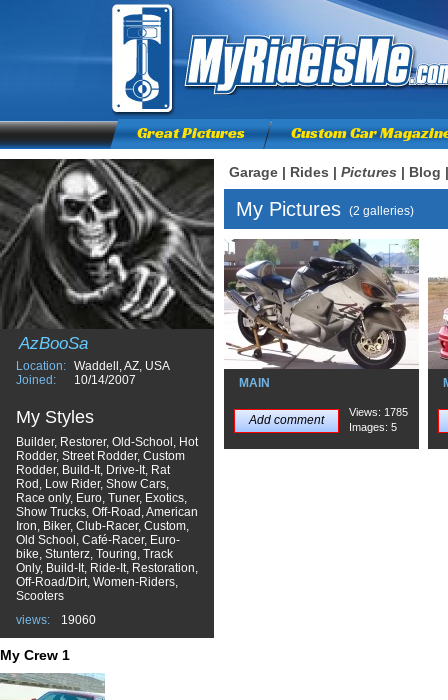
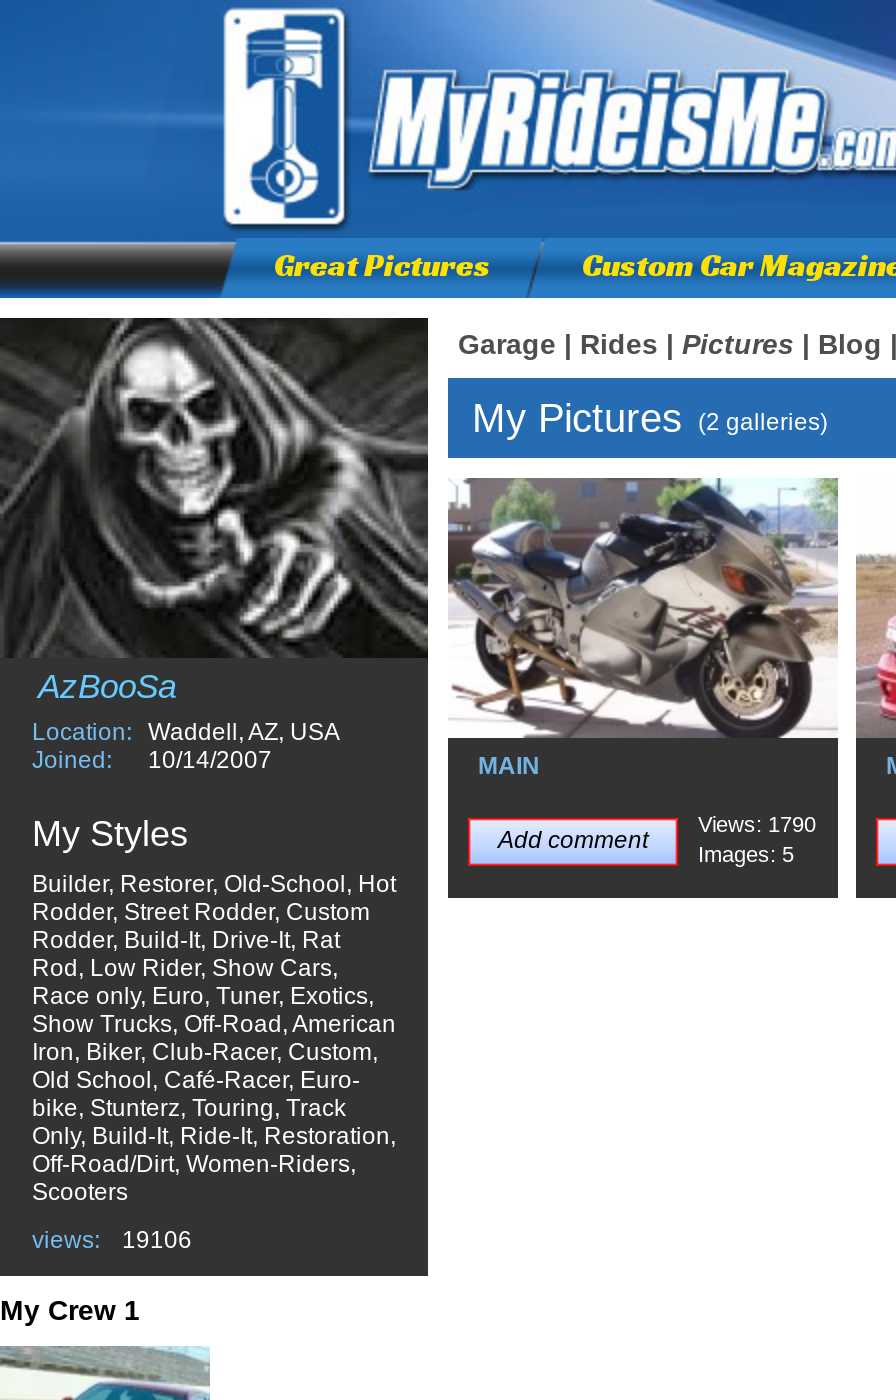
- Views: 1785
+ Views: 1790

- views: 19060
+ views: 19106
